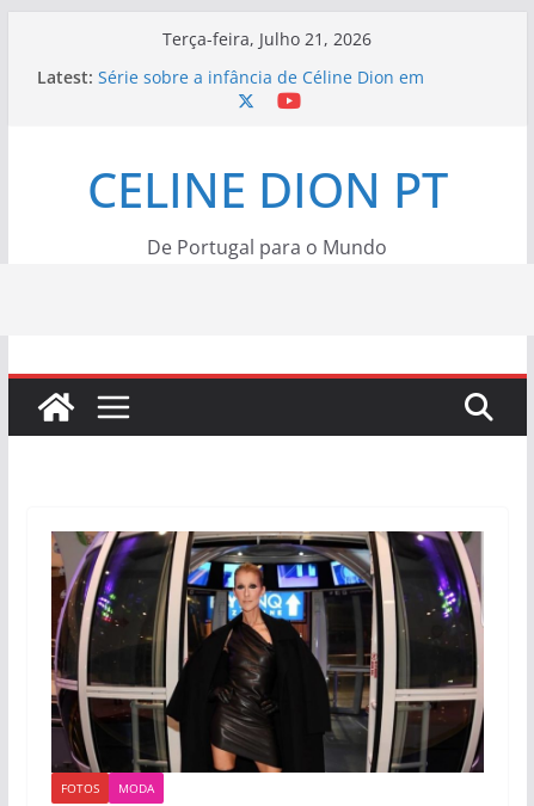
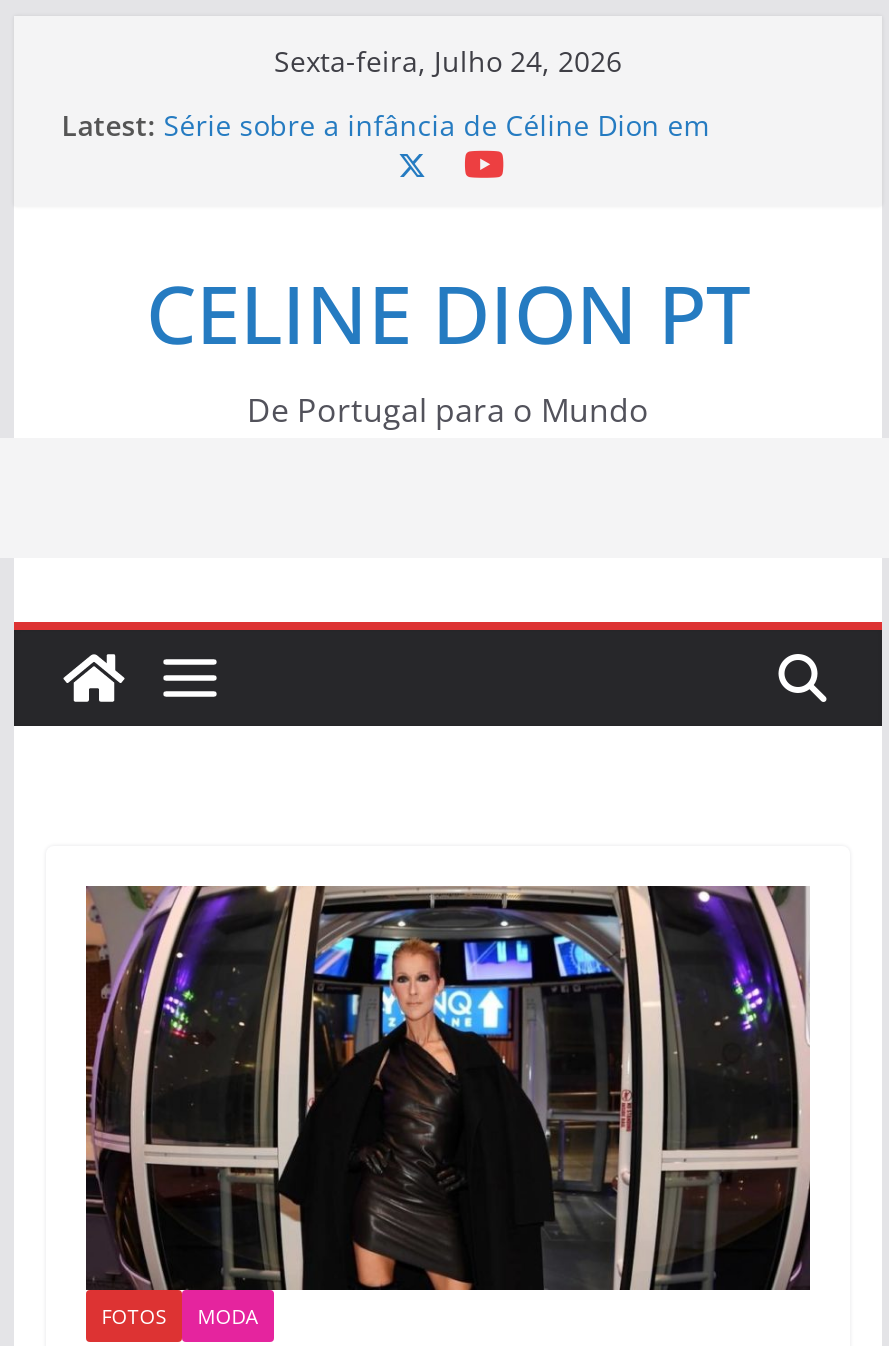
- Terça-feira, Julho 21, 2026
+ Sexta-feira, Julho 24, 2026
